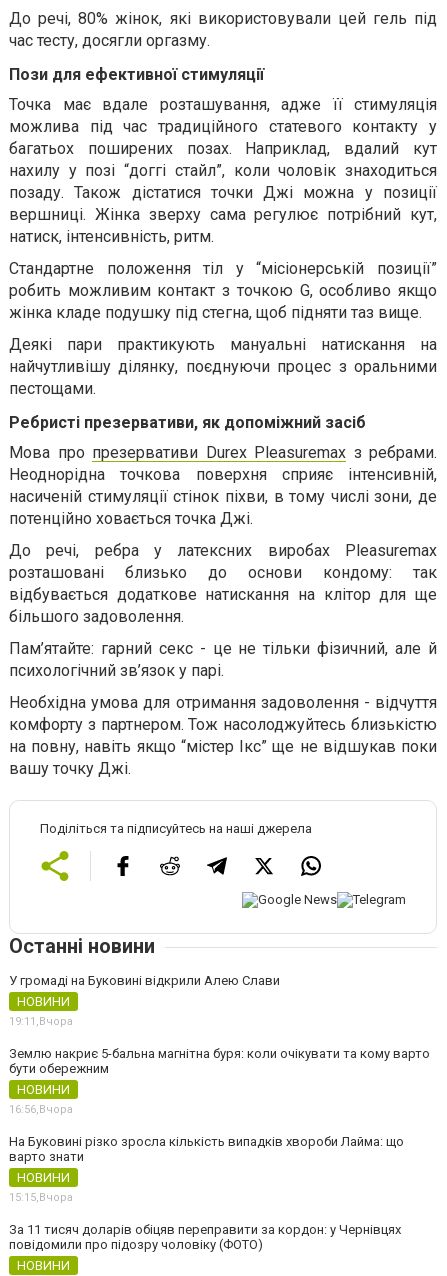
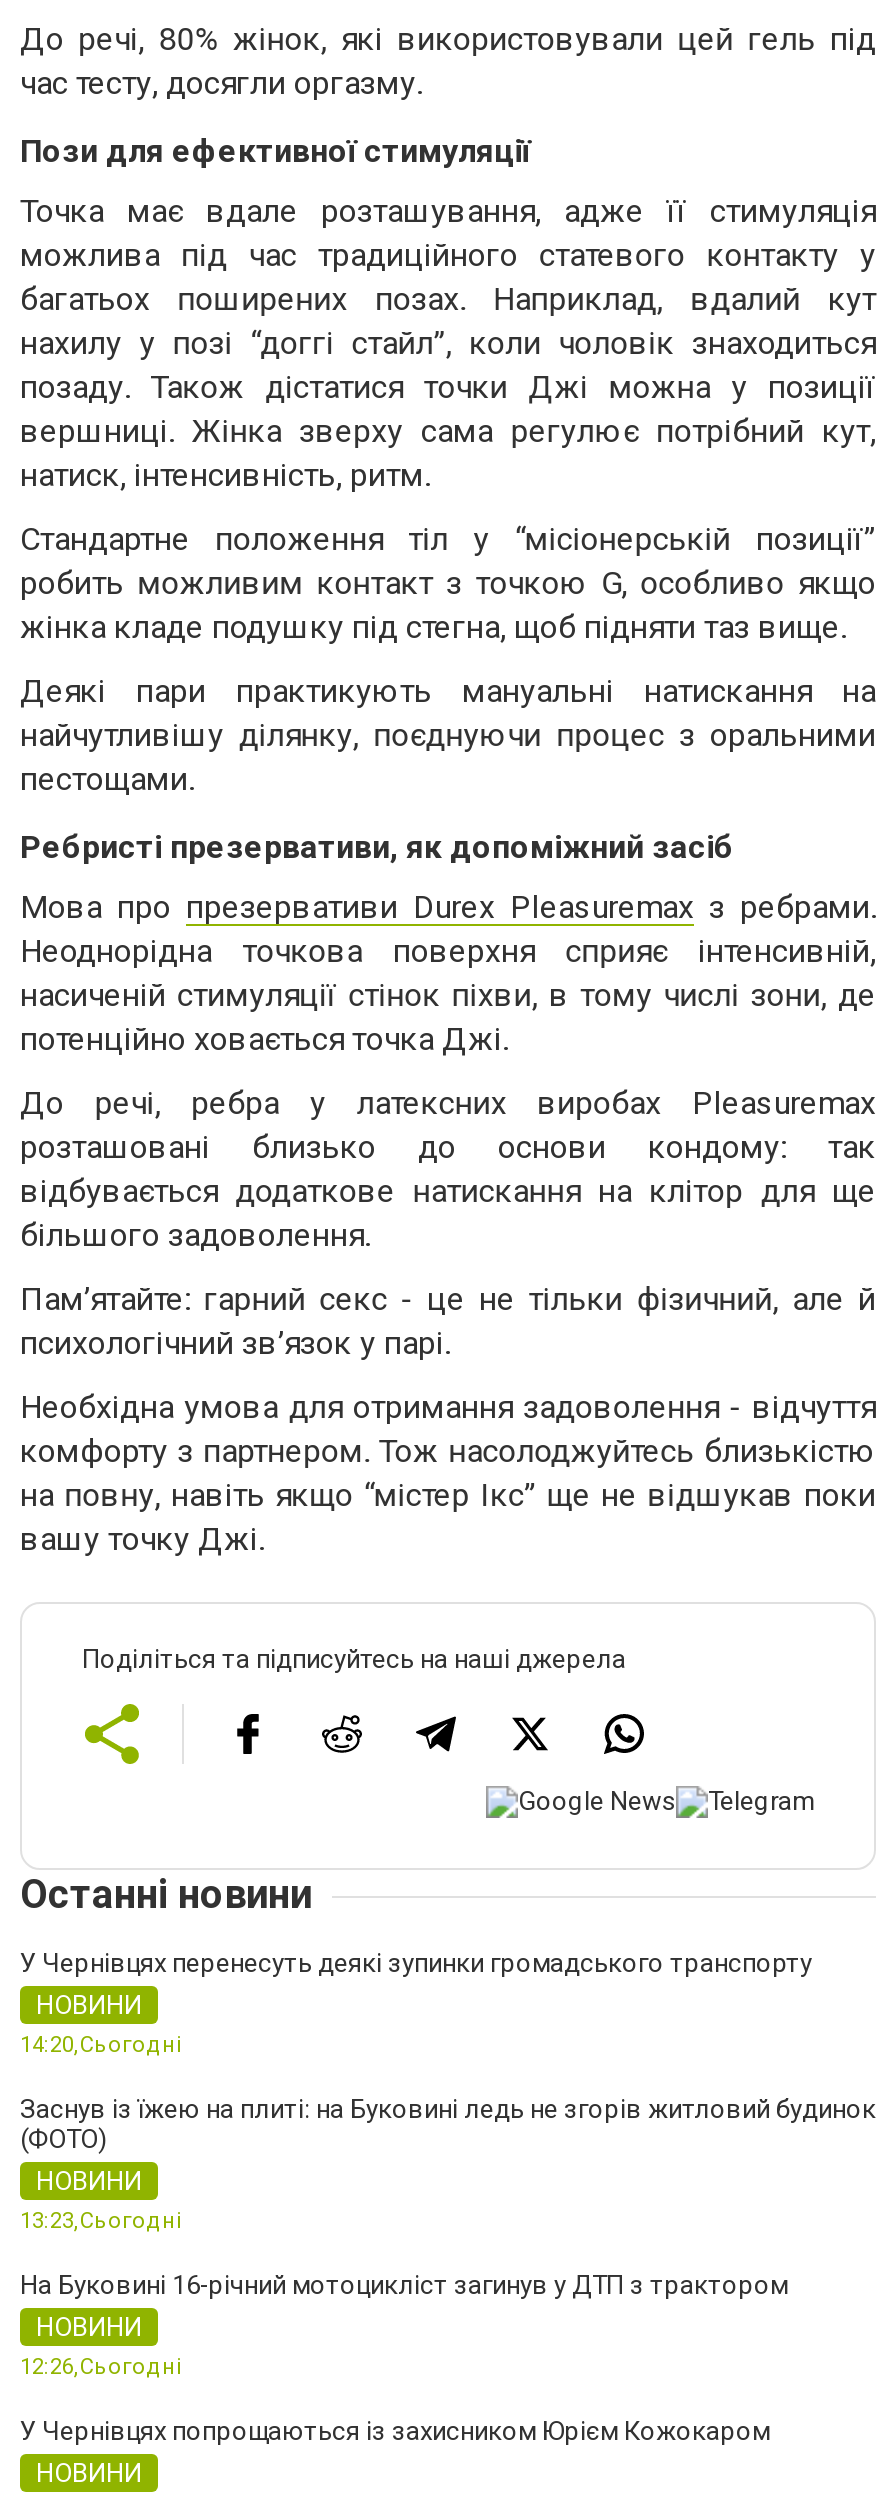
- У громаді на Буковині відкрили Алею Слави
+ У Чернівцях перенесуть деякі зупинки громадського транспорту

- 19:11,Вчора
+ 14:20,Сьогодні

- Землю накриє 5-бальна магнітна буря: коли очікувати та кому варто
- бути обережним
+ Заснув із їжею на плиті: на Буковині ледь не згорів житловий будинок
+ (ФОТО)

- 16:56,Вчора
+ 13:23,Сьогодні

- На Буковині різко зросла кількість випадків хвороби Лайма: що
- варто знати
+ На Буковині 16-річний мотоцикліст загинув у ДТП з трактором

- 15:15,Вчора
+ 12:26,Сьогодні

- За 11 тисяч доларів обіцяв переправити за кордон: у Чернівцях
- повідомили про підозру чоловіку (ФОТО)
+ У Чернівцях попрощаються із захисником Юрієм Кожокаром
